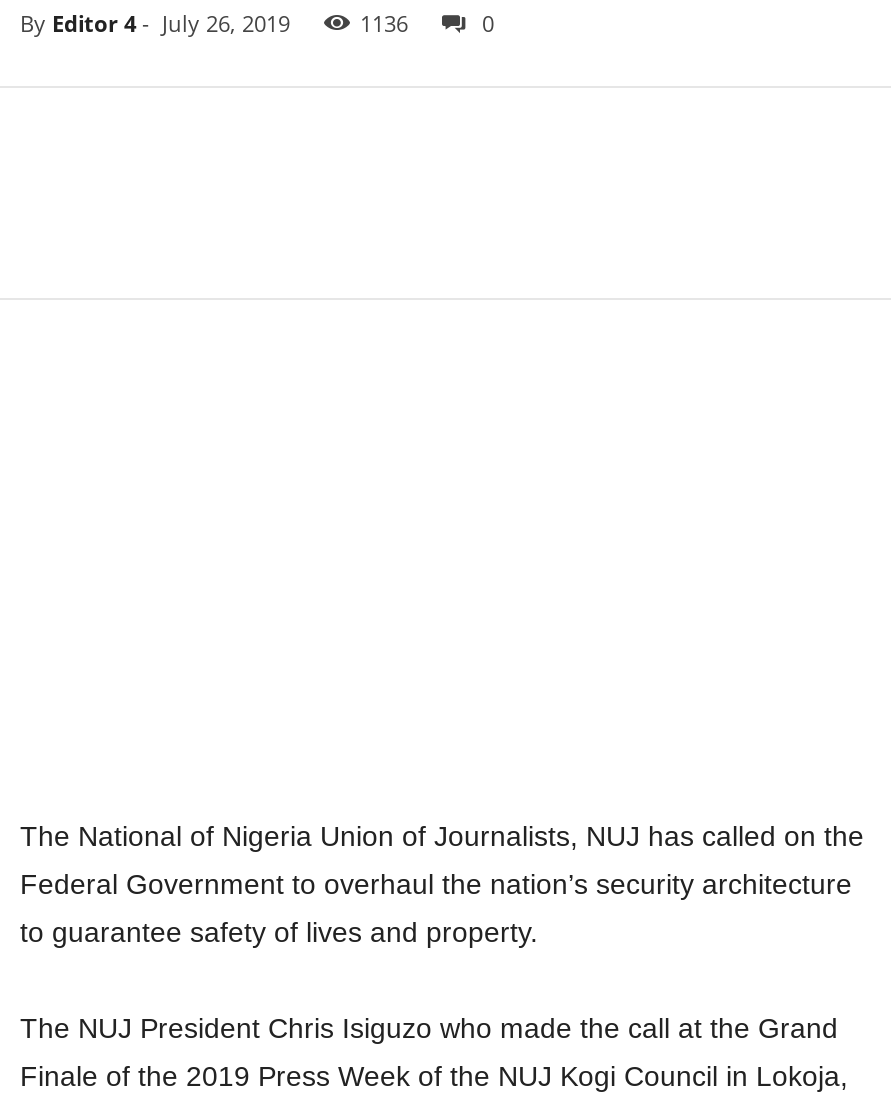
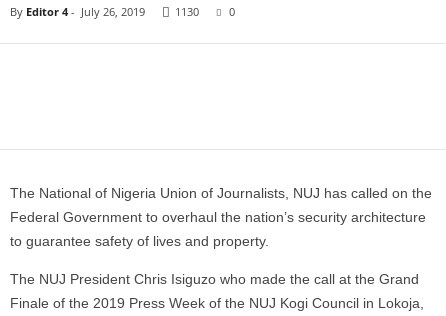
- 1136
+ 1130
